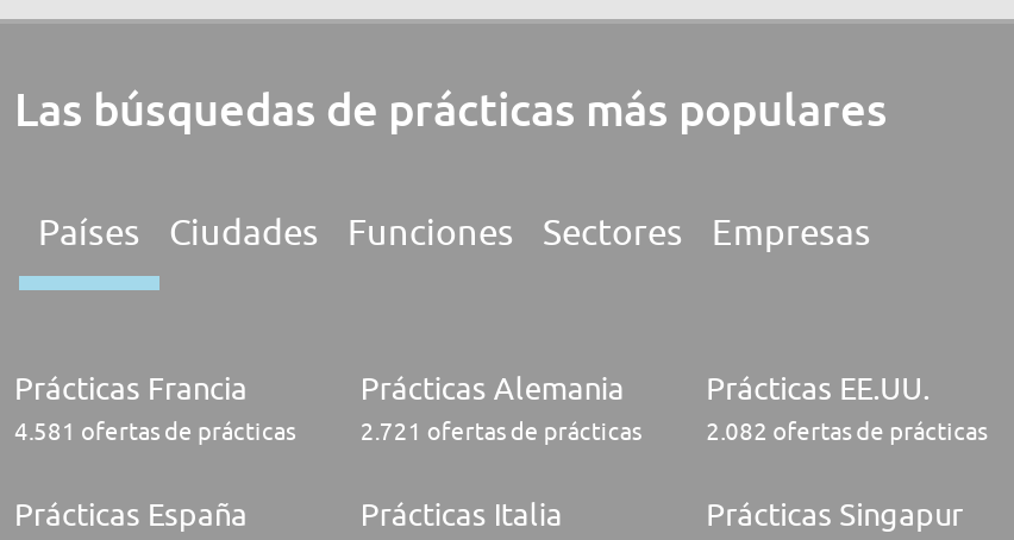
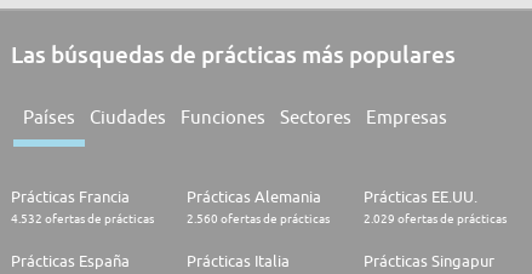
- 4.581 ofertas de prácticas
+ 4.532 ofertas de prácticas

- 2.721 ofertas de prácticas
+ 2.560 ofertas de prácticas

- 2.082 ofertas de prácticas
+ 2.029 ofertas de prácticas
